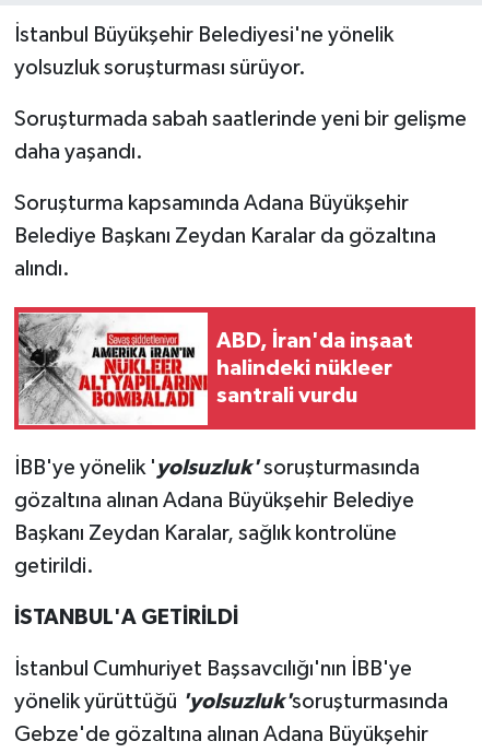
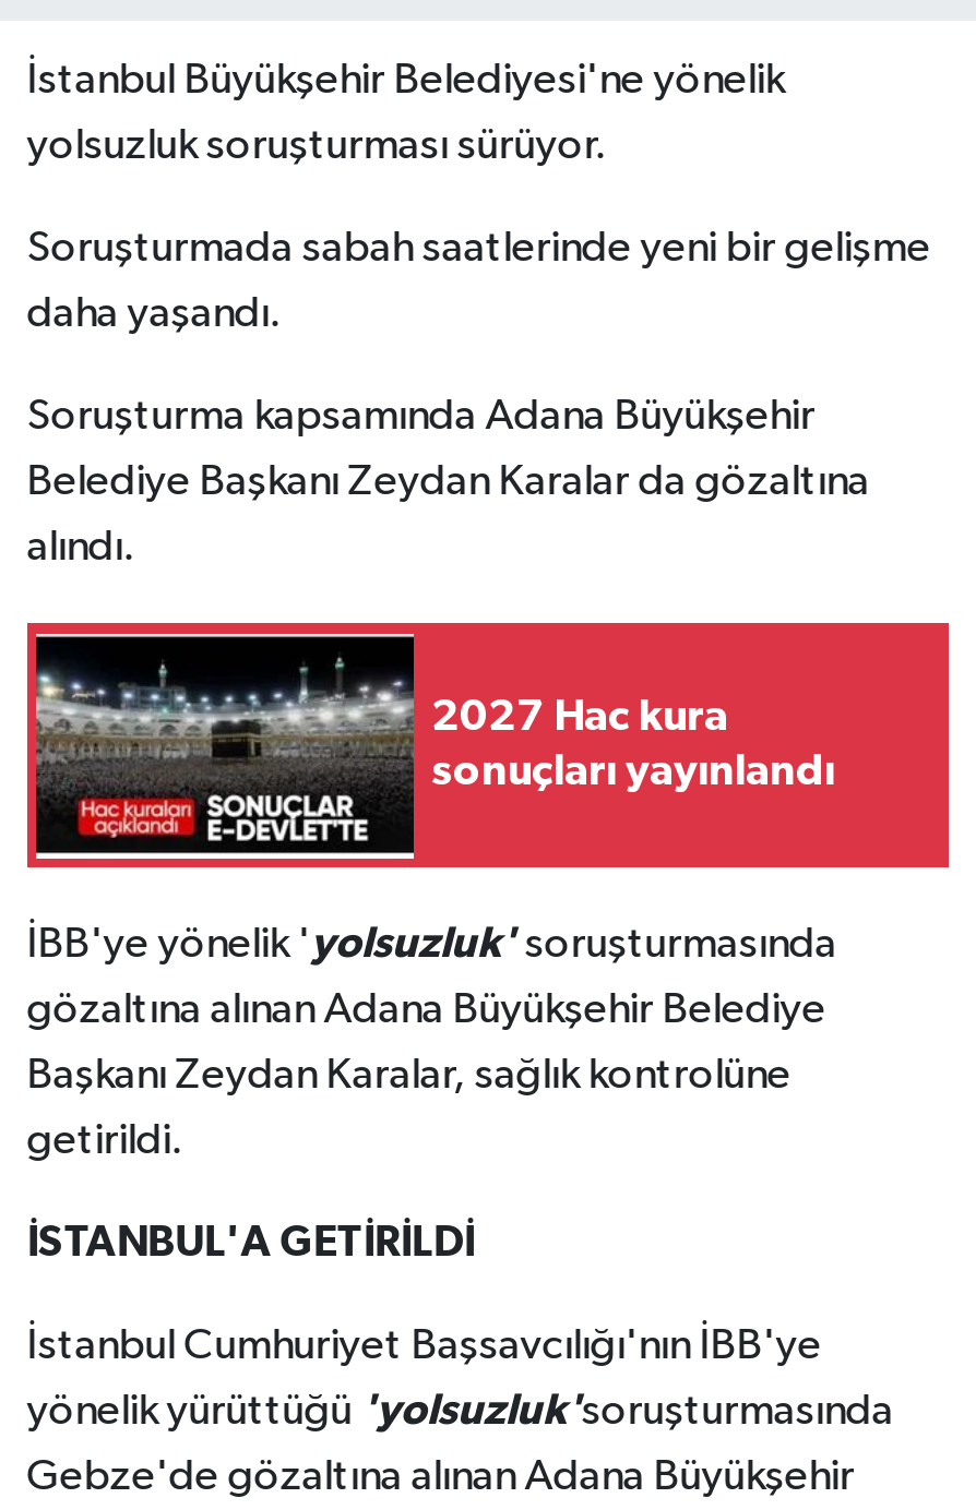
- [image]
- ABD, İran'da inşaat
- halindeki nükleer
- santrali vurdu
+ [image]
+ 2027 Hac kura
+ sonuçları yayınlandı
